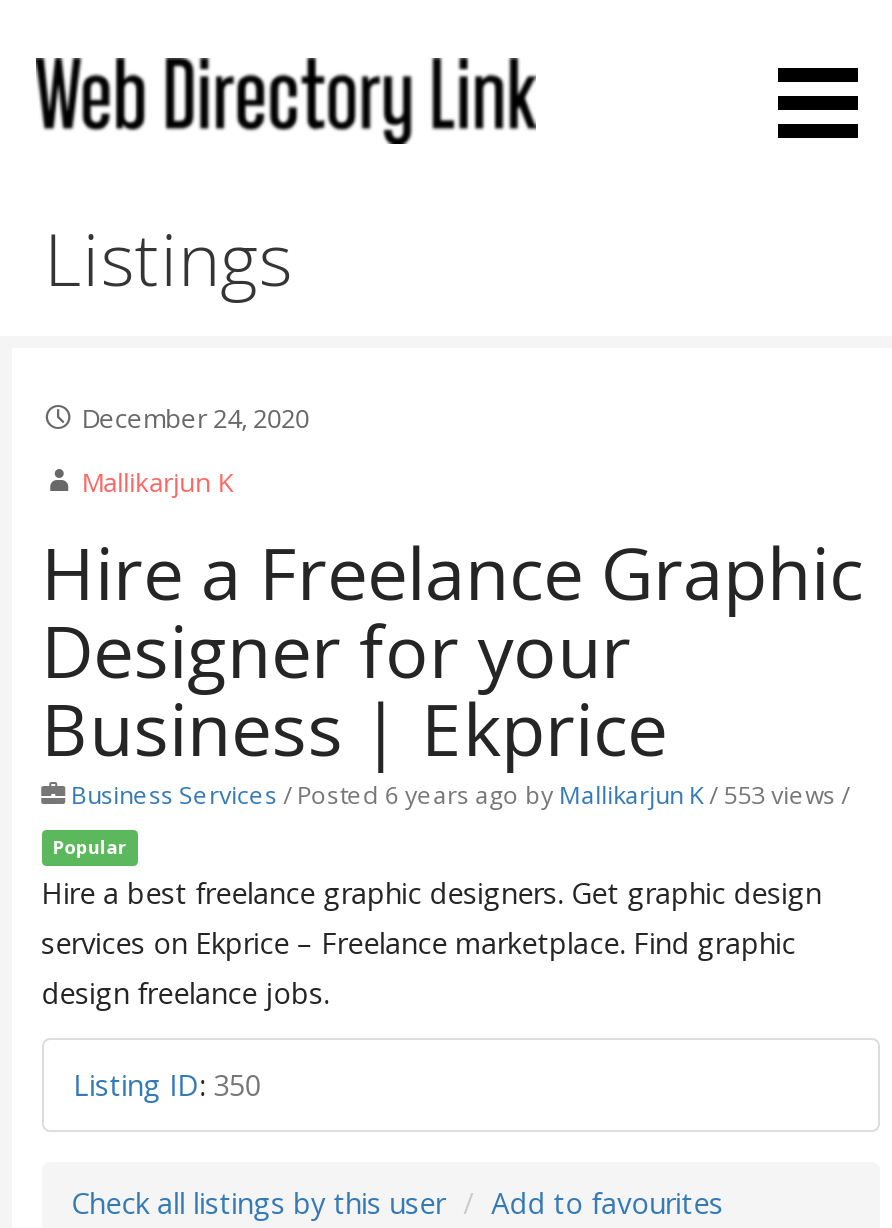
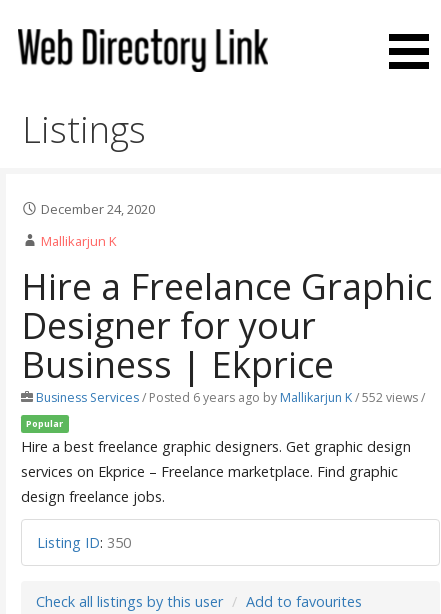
- Business Services / Posted 6 years ago by Mallikarjun K / 553 views /
+ Business Services / Posted 6 years ago by Mallikarjun K / 552 views /
